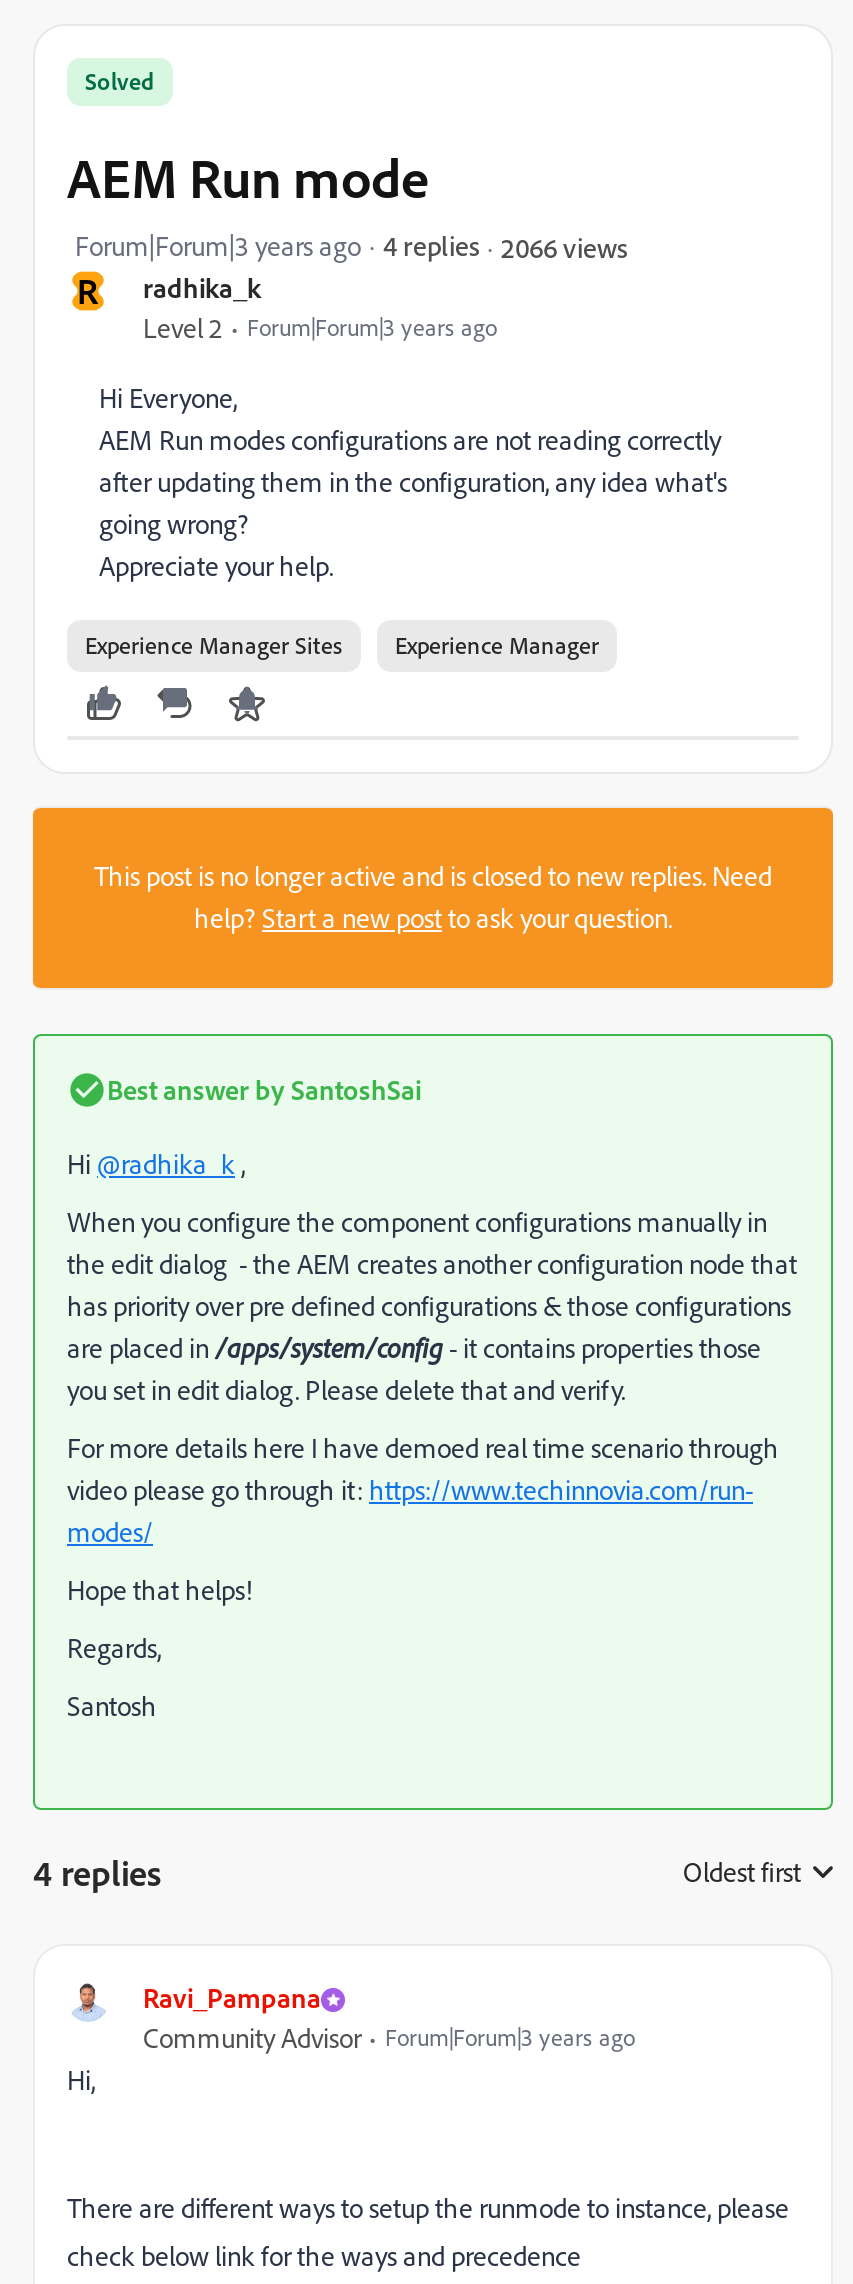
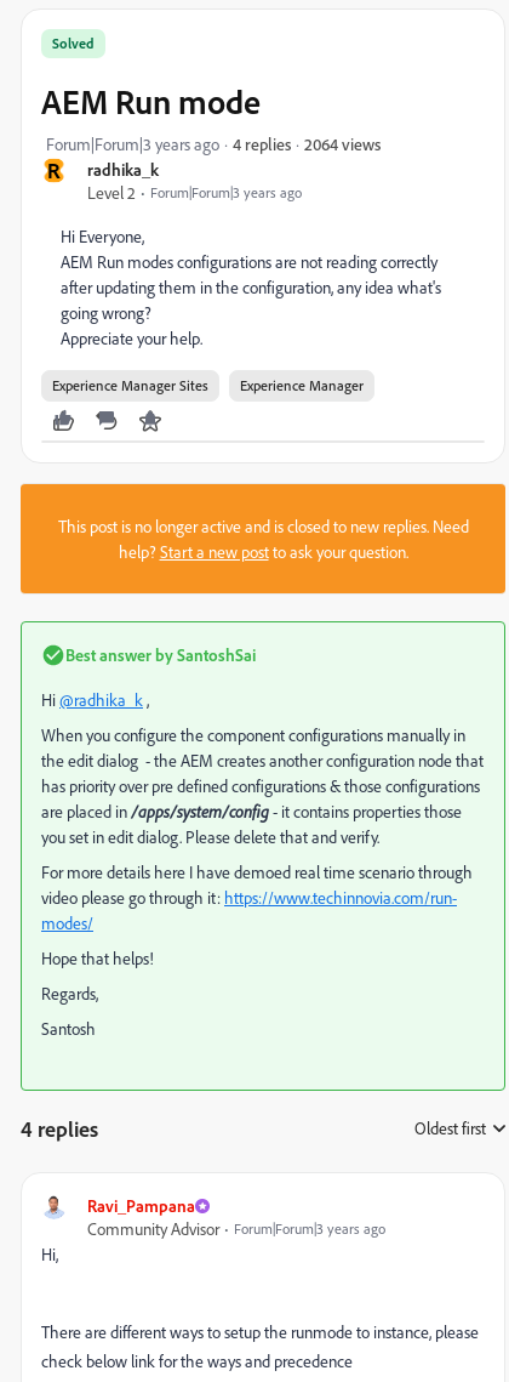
- 2066 views
+ 2064 views
